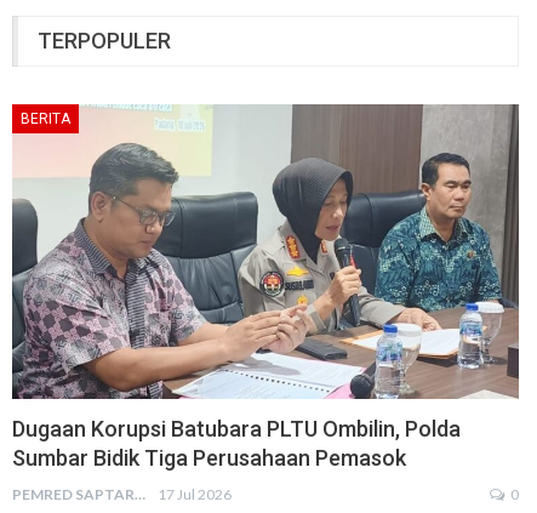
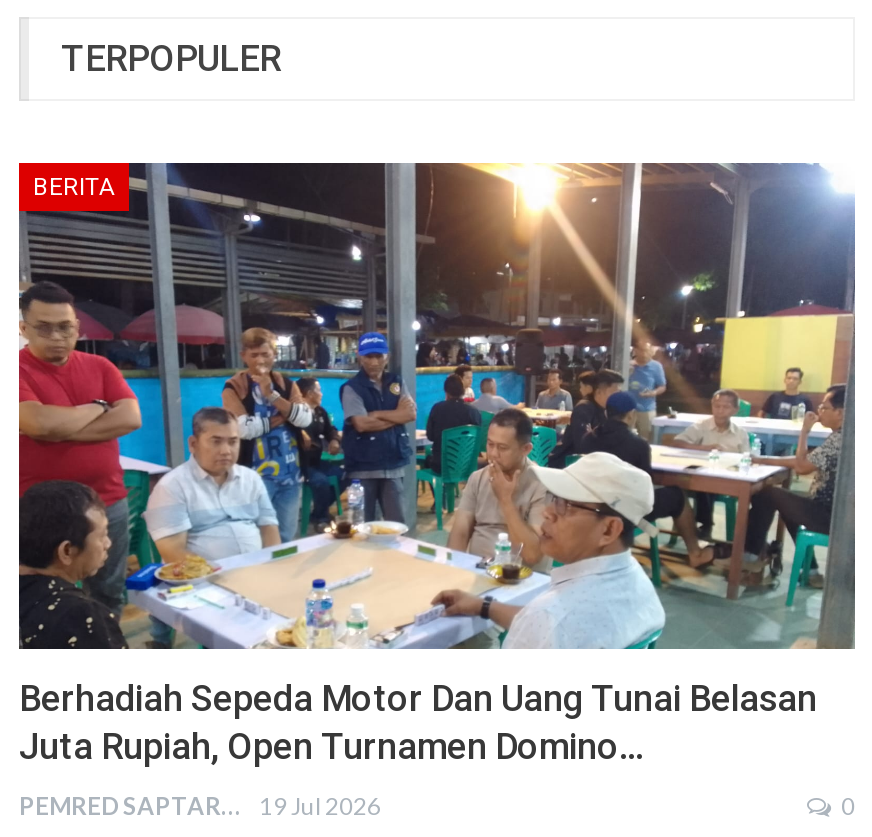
- [image]
- Dugaan Korupsi Batubara PLTU Ombilin, Polda
- Sumbar Bidik Tiga Perusahaan Pemasok
+ [image]
+ Berhadiah Sepeda Motor Dan Uang Tunai Belasan
+ Juta Rupiah, Open Turnamen Domino…

- 17 Jul 2026
+ 19 Jul 2026
